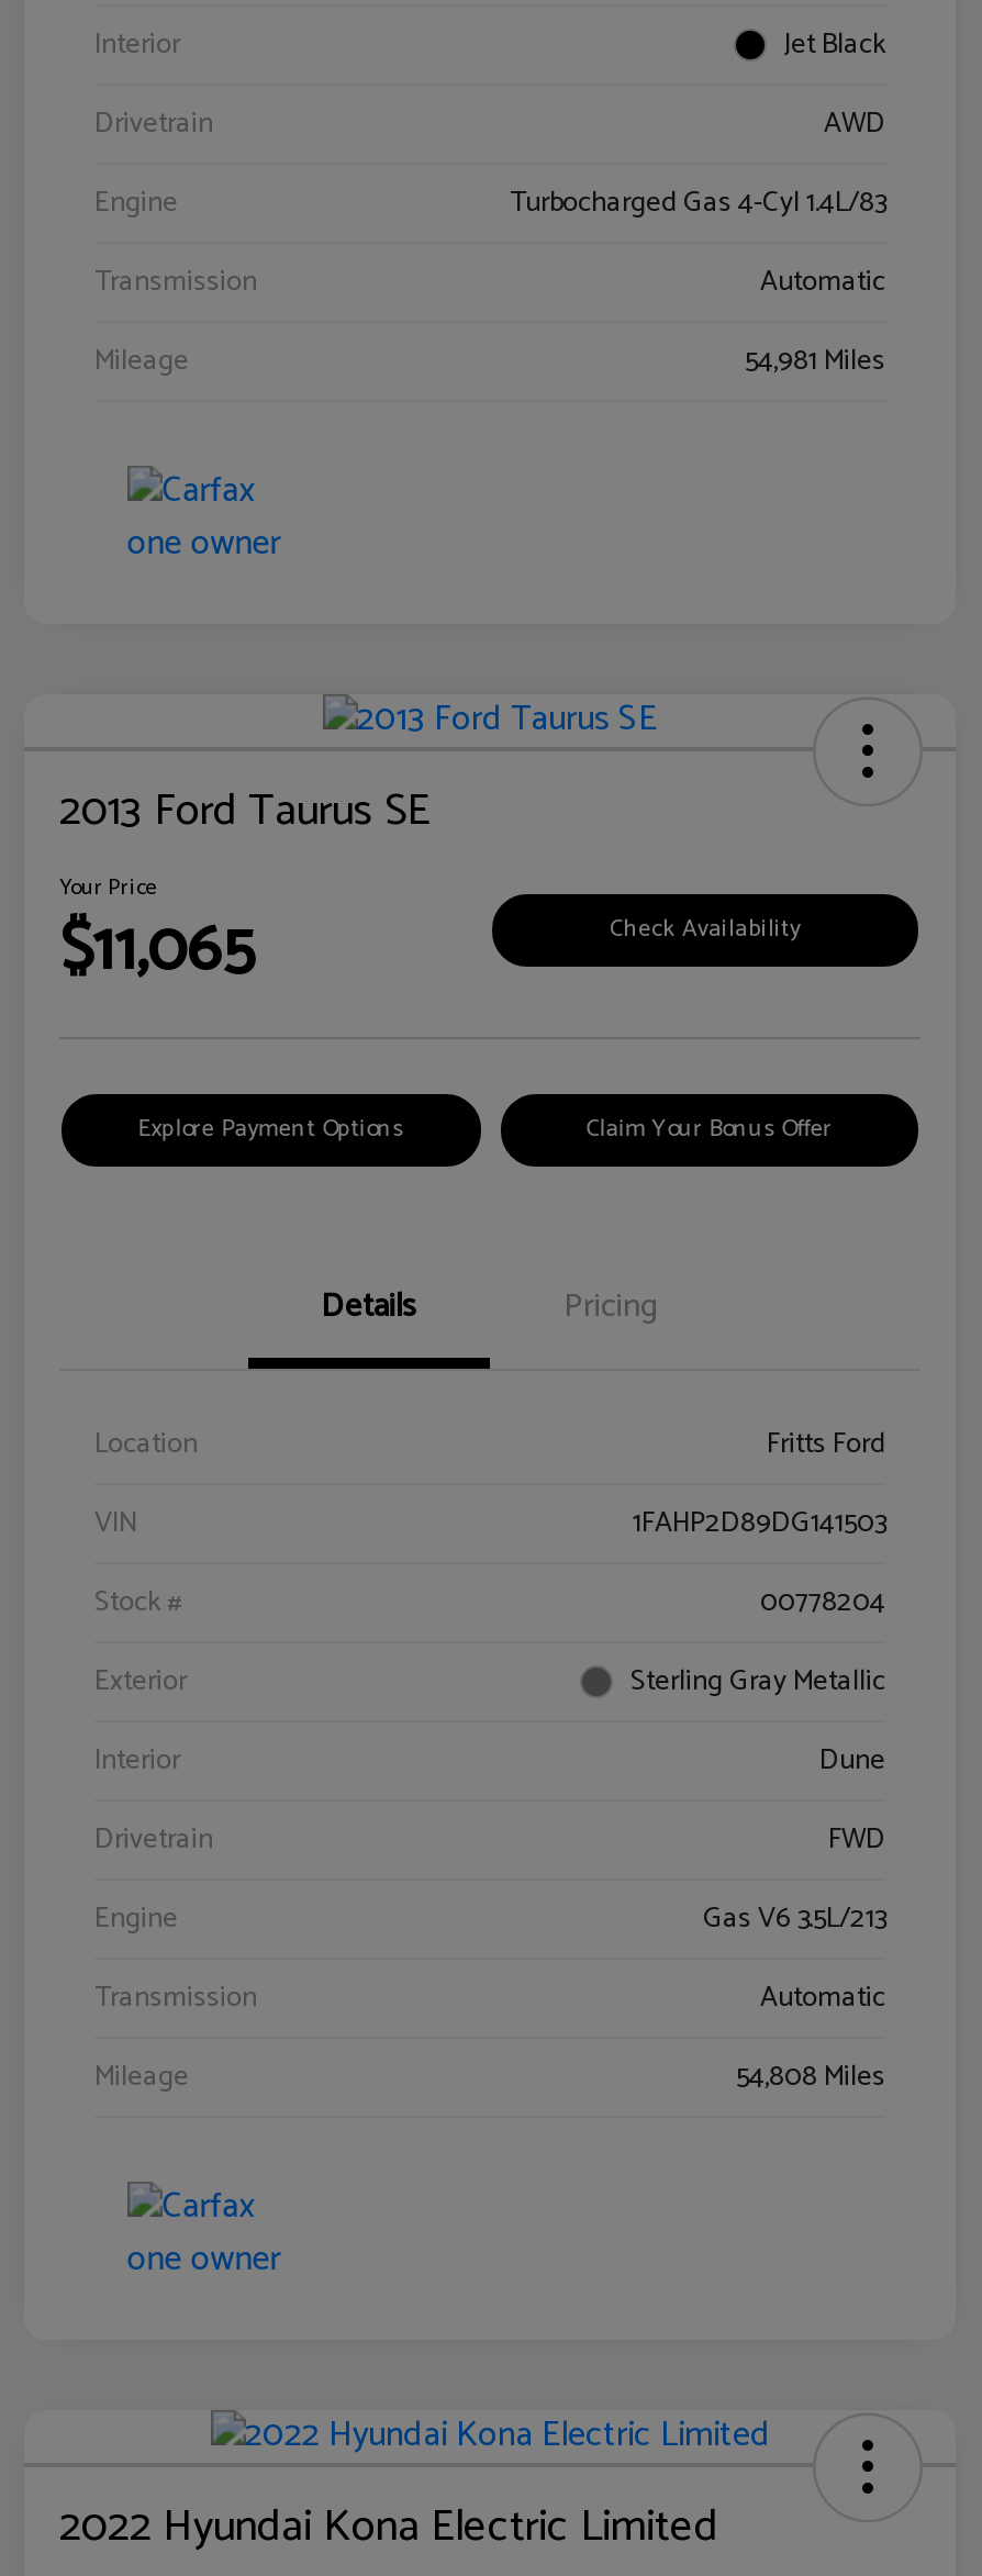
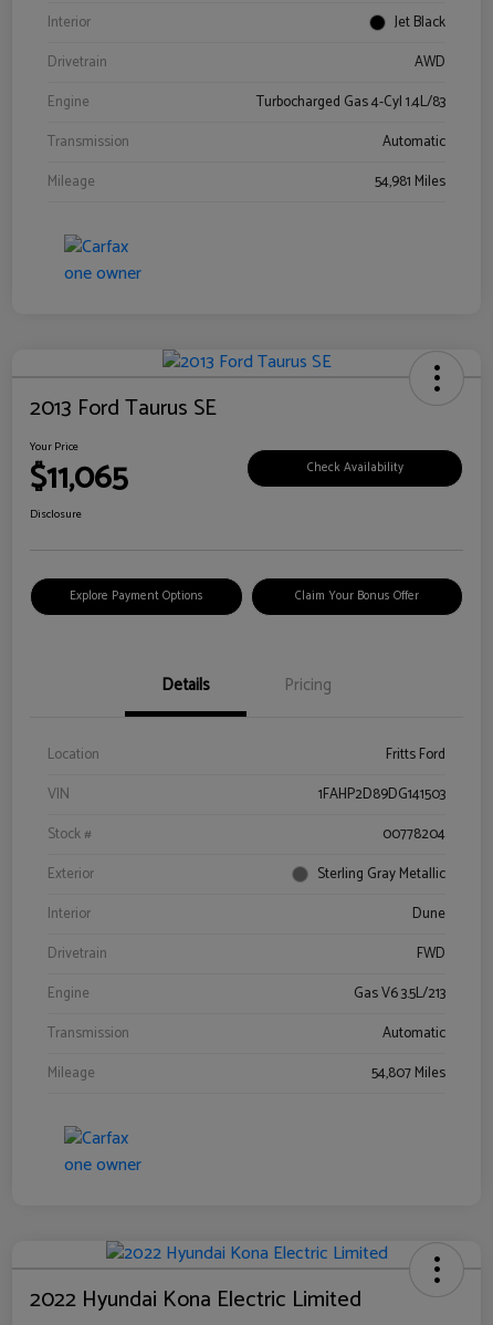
+ Disclosure

- 54,808 Miles
+ 54,807 Miles
